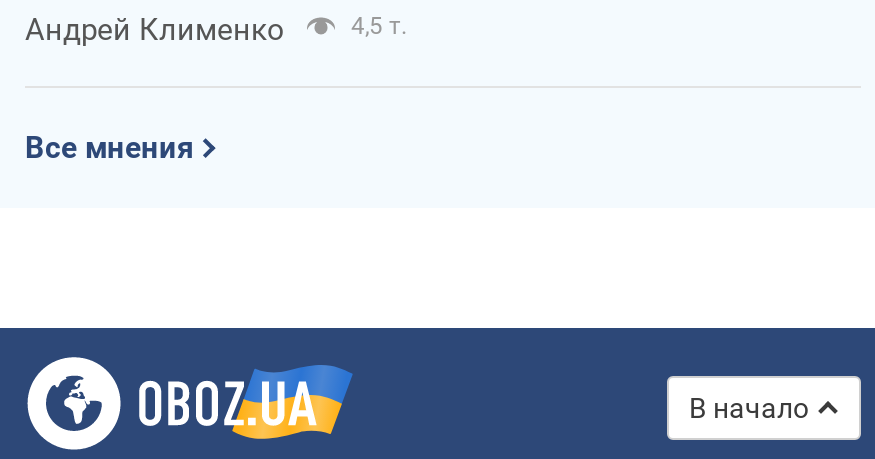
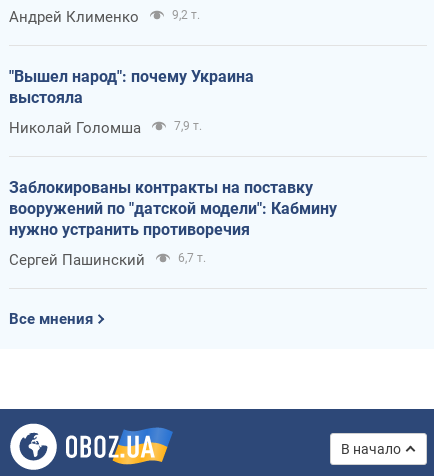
- 4,5 т.
+ 9,2 т.
+ "Вышел народ": почему Украина
+ выстояла
+ Николай Голомша
+ 7,9 т.
+ Заблокированы контракты на поставку
+ вооружений по "датской модели": Кабмину
+ нужно устранить противоречия
+ Сергей Пашинский
+ 6,7 т.
